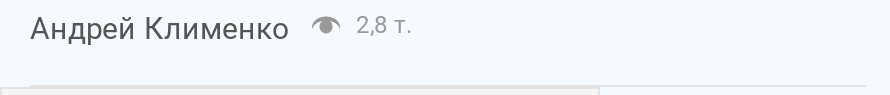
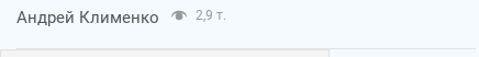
- 2,8 т.
+ 2,9 т.
